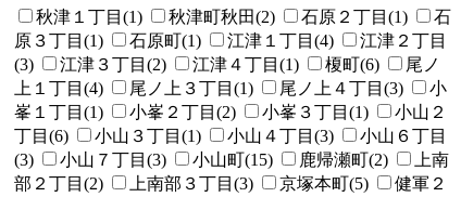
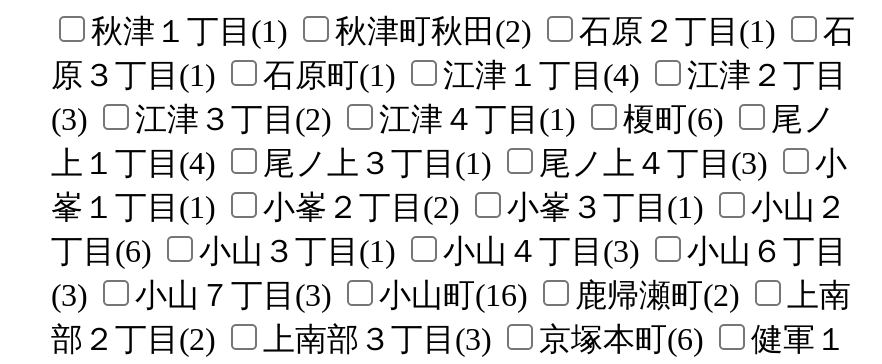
- 小山町(15)
+ 小山町(16)

- 京塚本町(5)
+ 京塚本町(6)

- 健軍２
+ 健軍１
